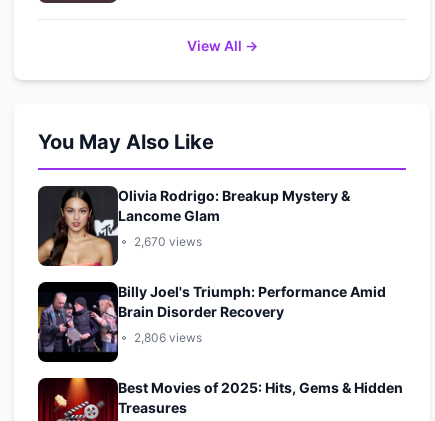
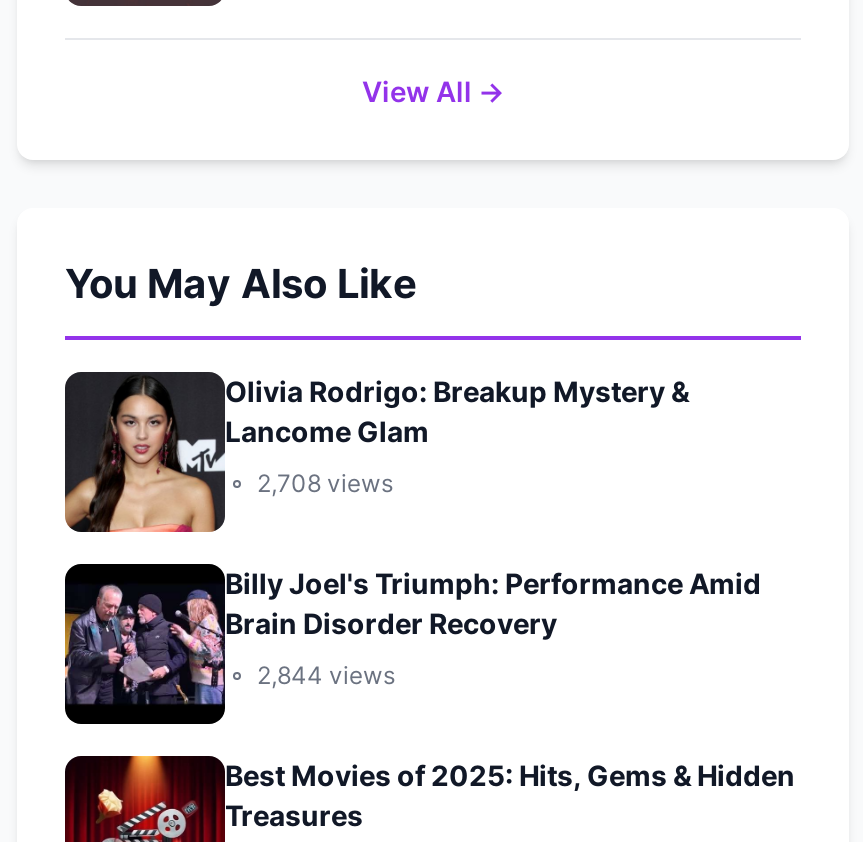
- 2,670 views
+ 2,708 views

- 2,806 views
+ 2,844 views
